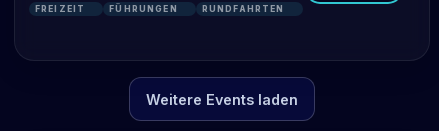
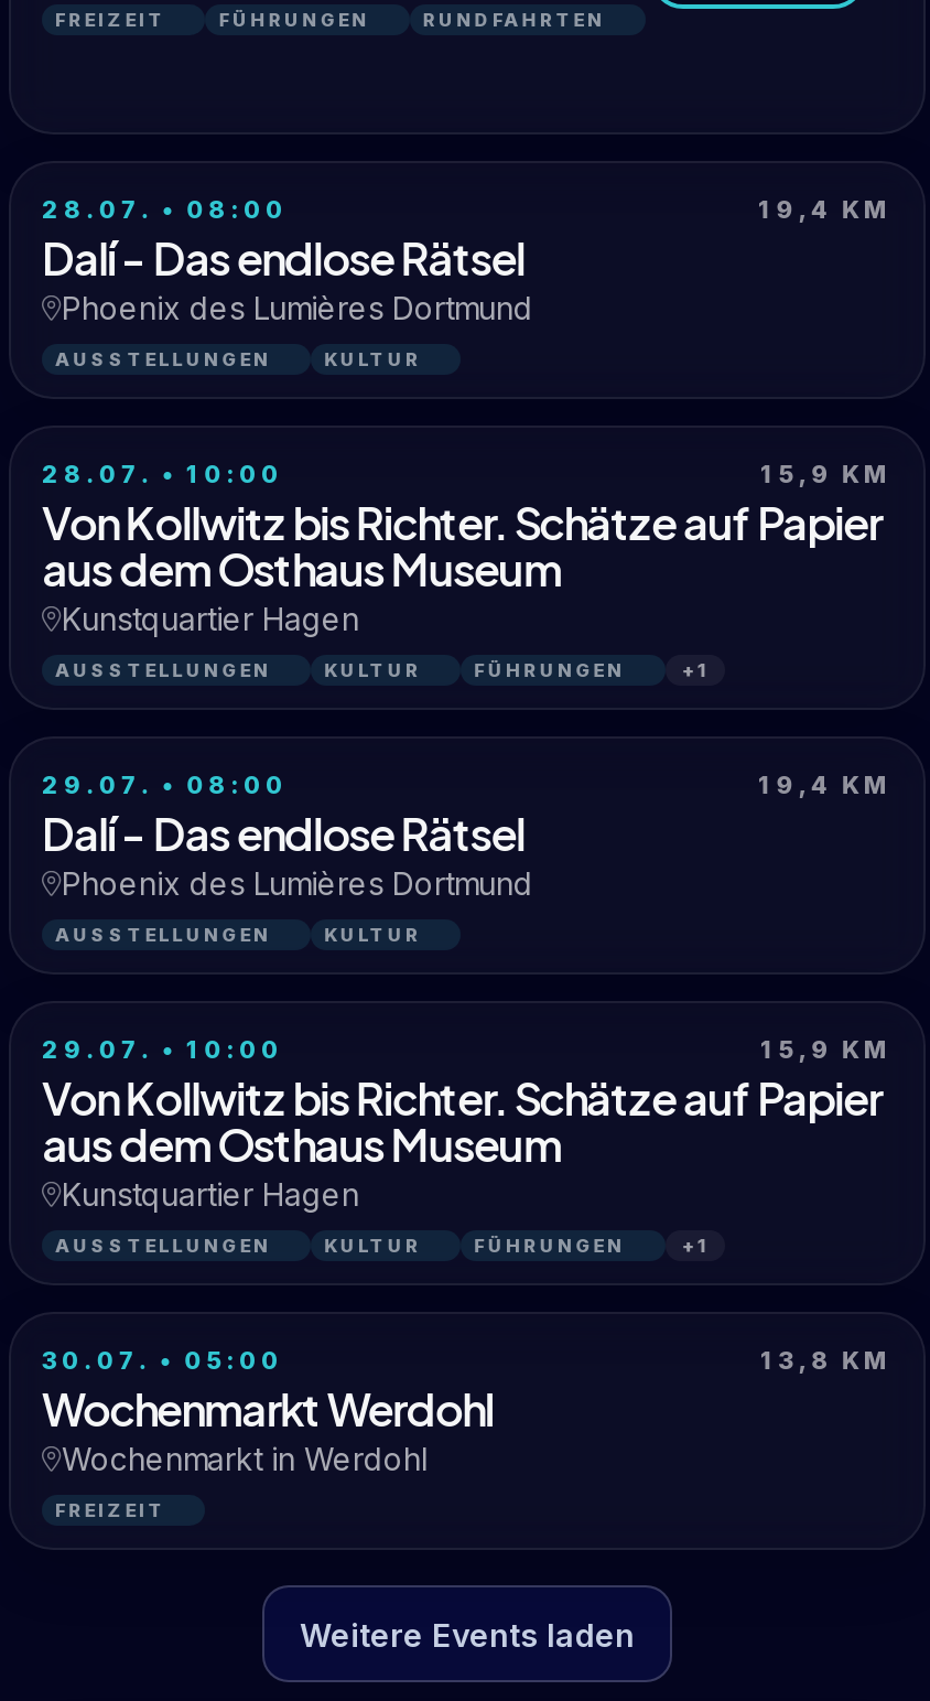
+ 28.07. • 08:00
+ 19,4 KM
+ Dalí - Das endlose Rätsel
+ Phoenix des Lumières Dortmund
+ AUSSTELLUNGEN
+ KULTUR

+ 28.07. • 10:00
+ 15,9 KM
+ Von Kollwitz bis Richter. Schätze auf Papier
+ aus dem Osthaus Museum
+ Kunstquartier Hagen
+ AUSSTELLUNGEN
+ KULTUR
+ FÜHRUNGEN
+ +1

+ 29.07. • 08:00
+ 19,4 KM
+ Dalí - Das endlose Rätsel
+ Phoenix des Lumières Dortmund
+ AUSSTELLUNGEN
+ KULTUR

+ 29.07. • 10:00
+ 15,9 KM
+ Von Kollwitz bis Richter. Schätze auf Papier
+ aus dem Osthaus Museum
+ Kunstquartier Hagen
+ AUSSTELLUNGEN
+ KULTUR
+ FÜHRUNGEN
+ +1

+ 30.07. • 05:00
+ 13,8 KM
+ Wochenmarkt Werdohl
+ Wochenmarkt in Werdohl
+ FREIZEIT
